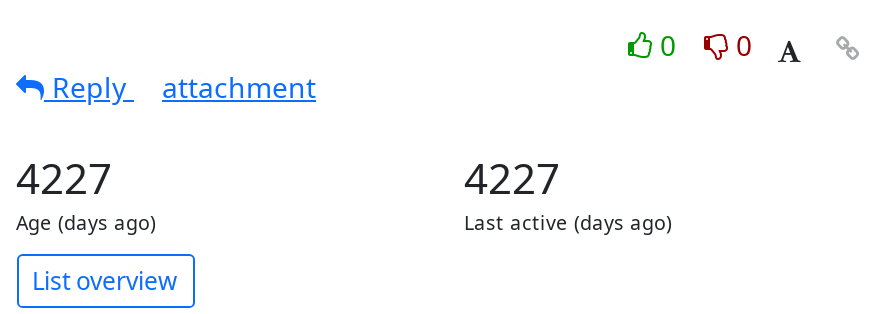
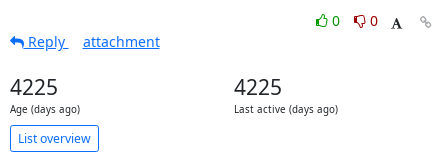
- 4227
+ 4225

- 4227
+ 4225
